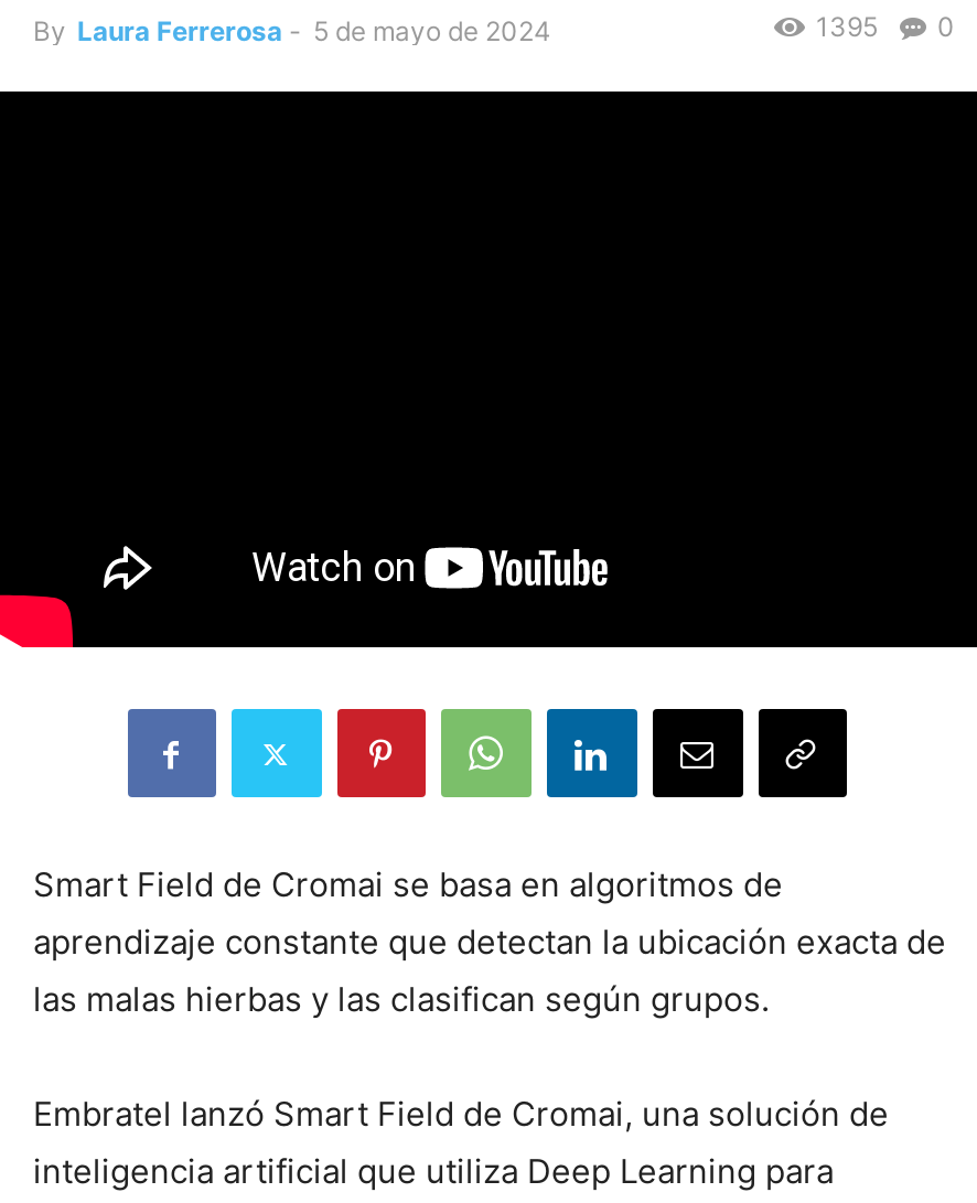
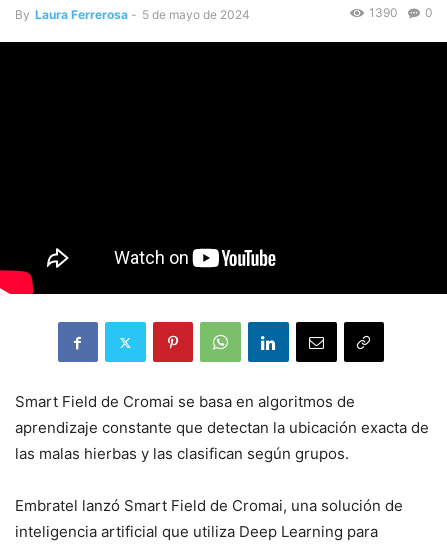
- 1395 0
+ 1390 0
